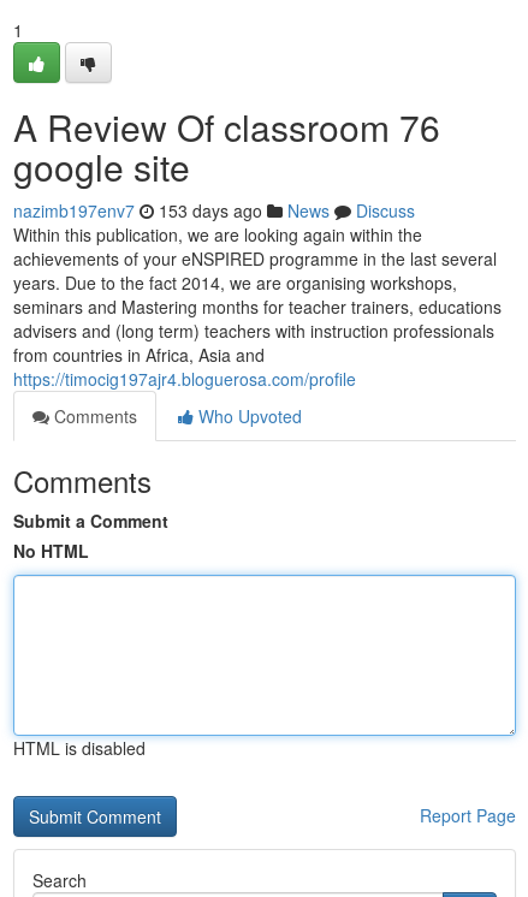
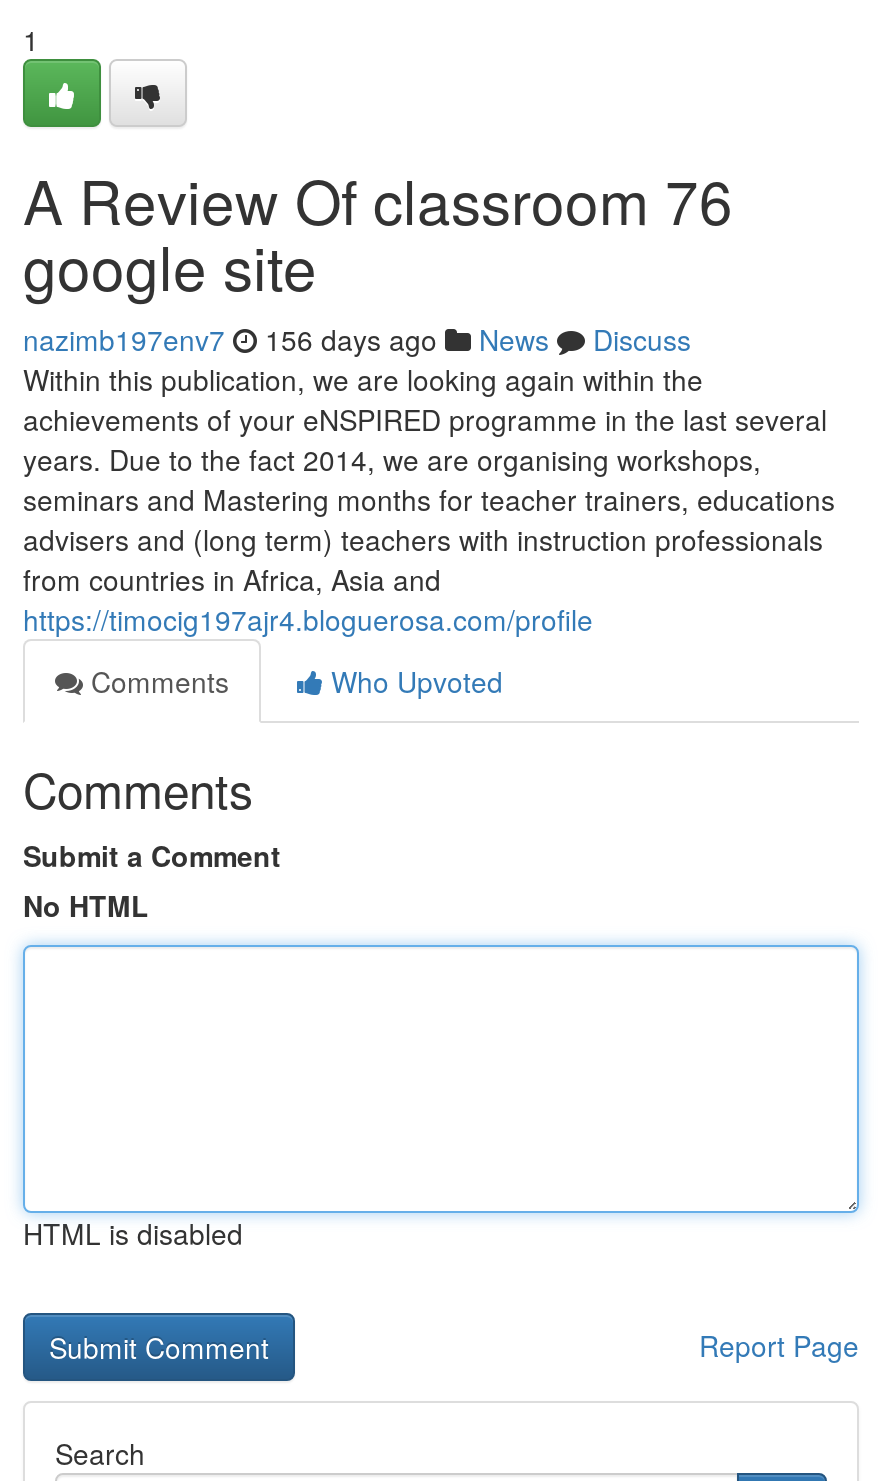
- nazimb197env7 153 days ago News Discuss
+ nazimb197env7 156 days ago News Discuss
